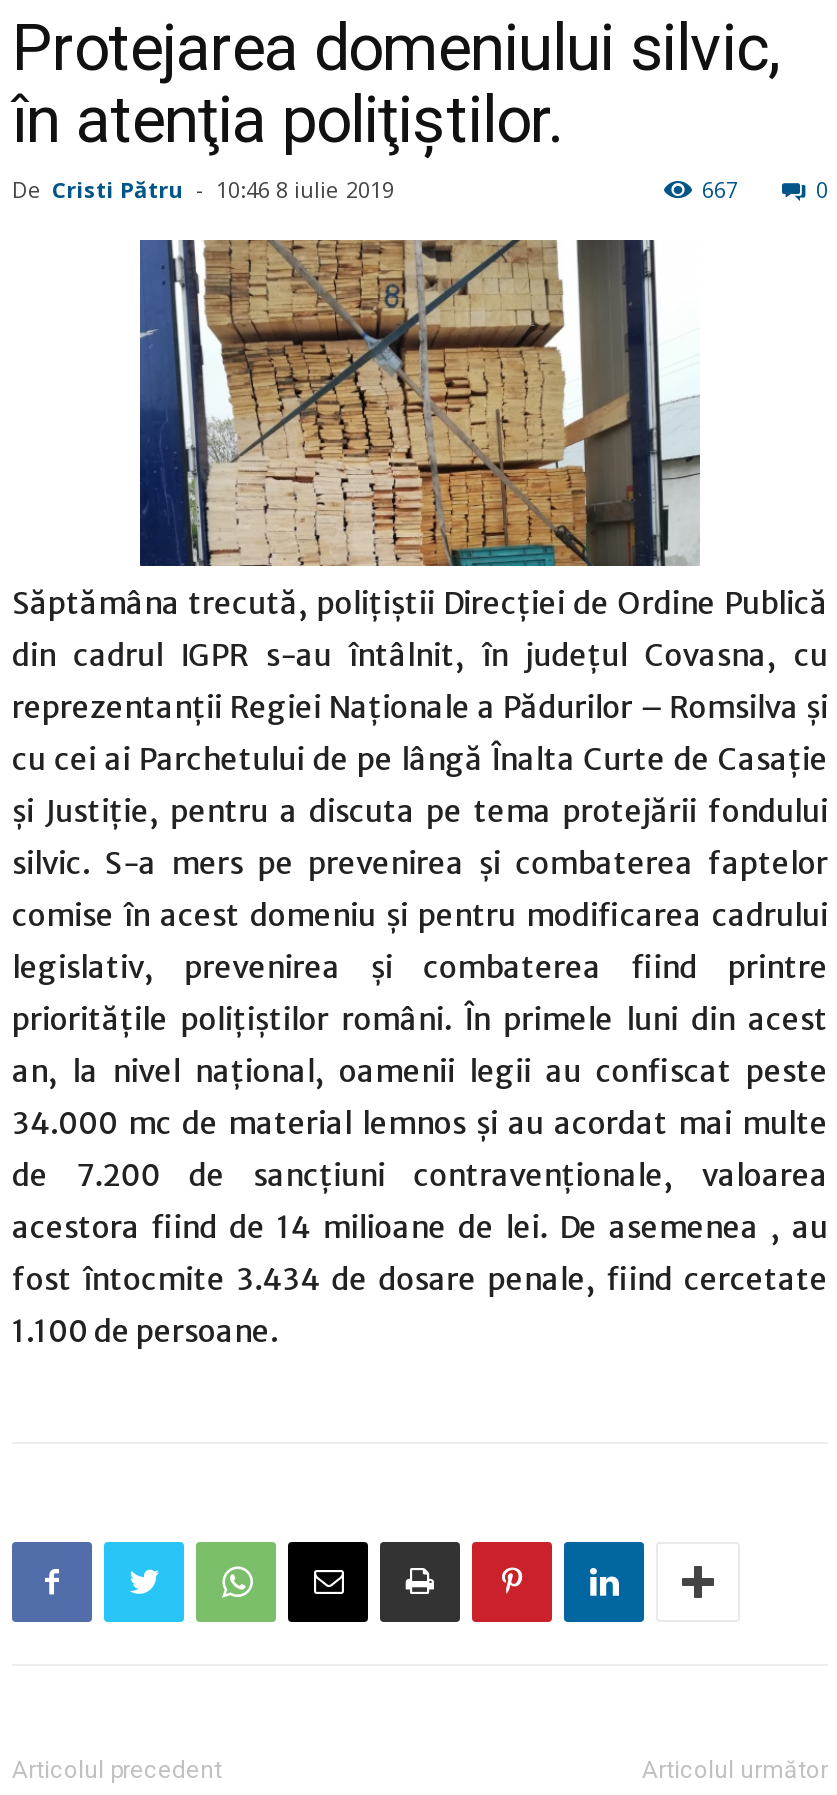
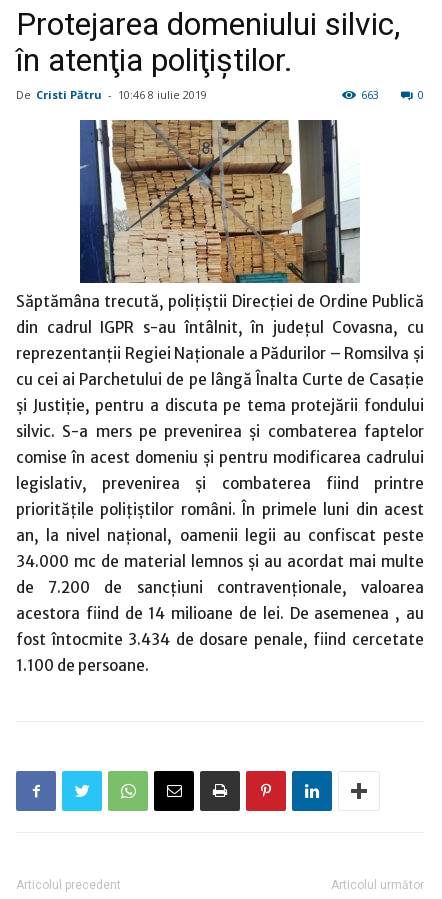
- 667
+ 663
